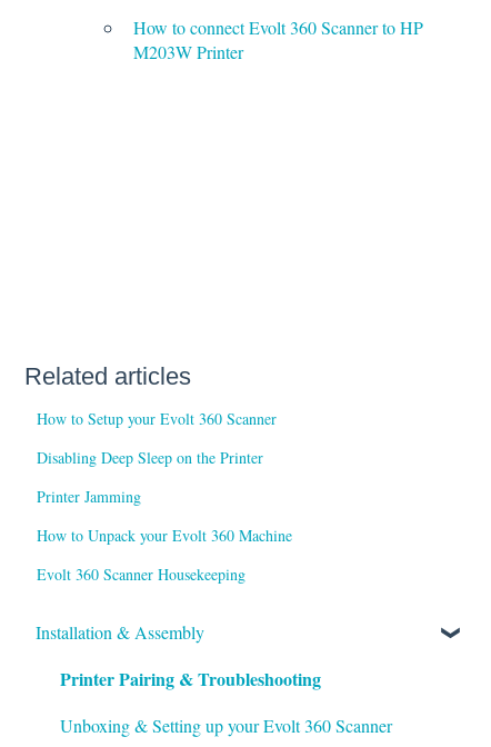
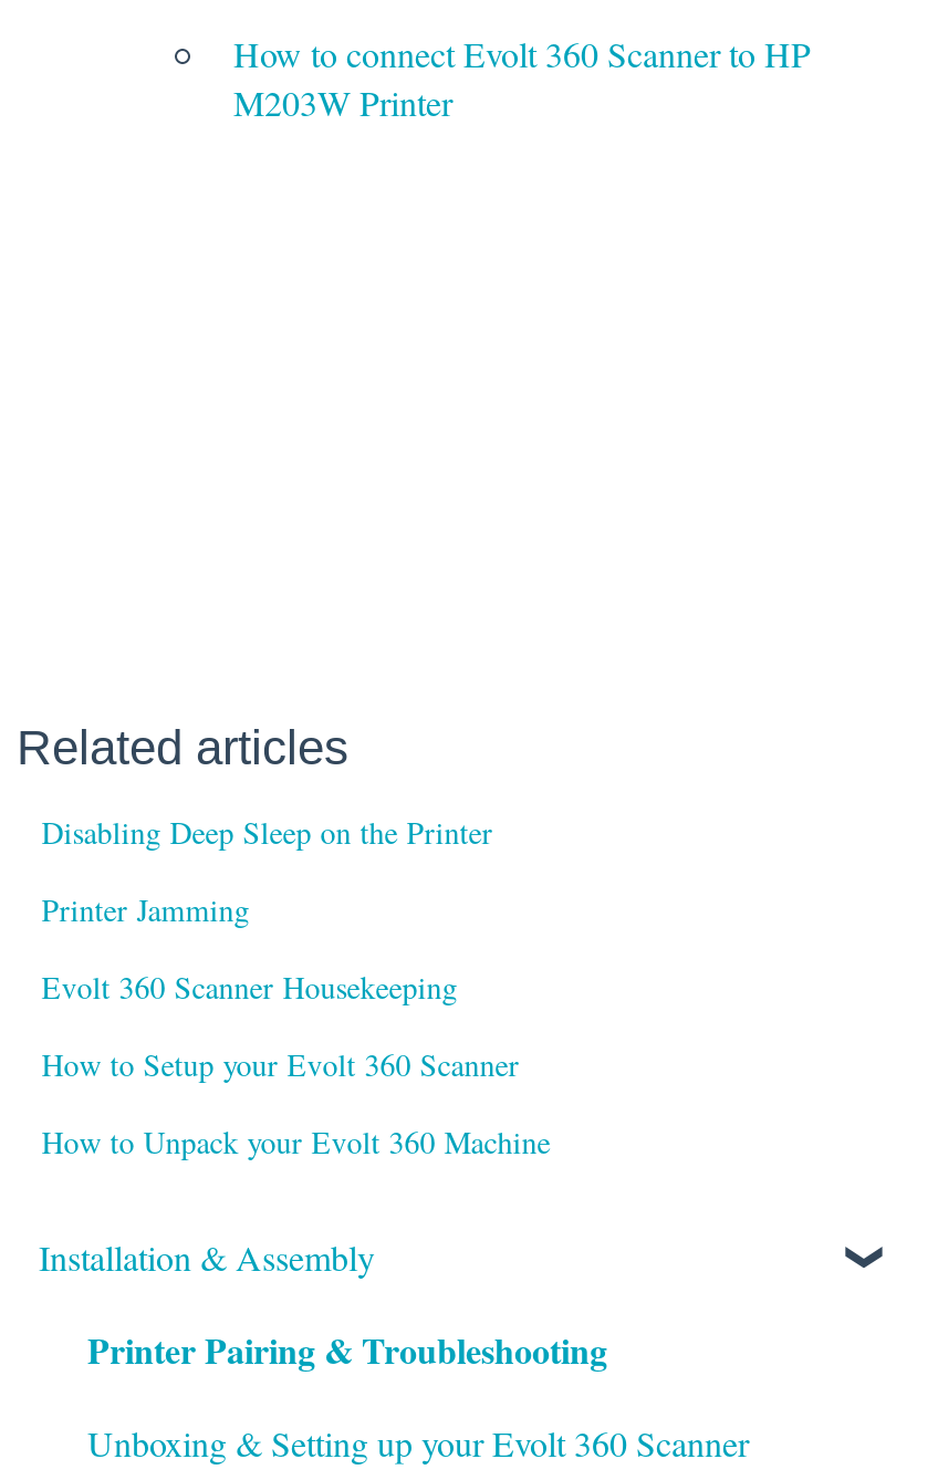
moved down: How to Setup your Evolt 360 Scanner

moved up: Disabling Deep Sleep on the Printer | Printer Jamming

moved down: How to Unpack your Evolt 360 Machine

moved up: Evolt 360 Scanner Housekeeping
